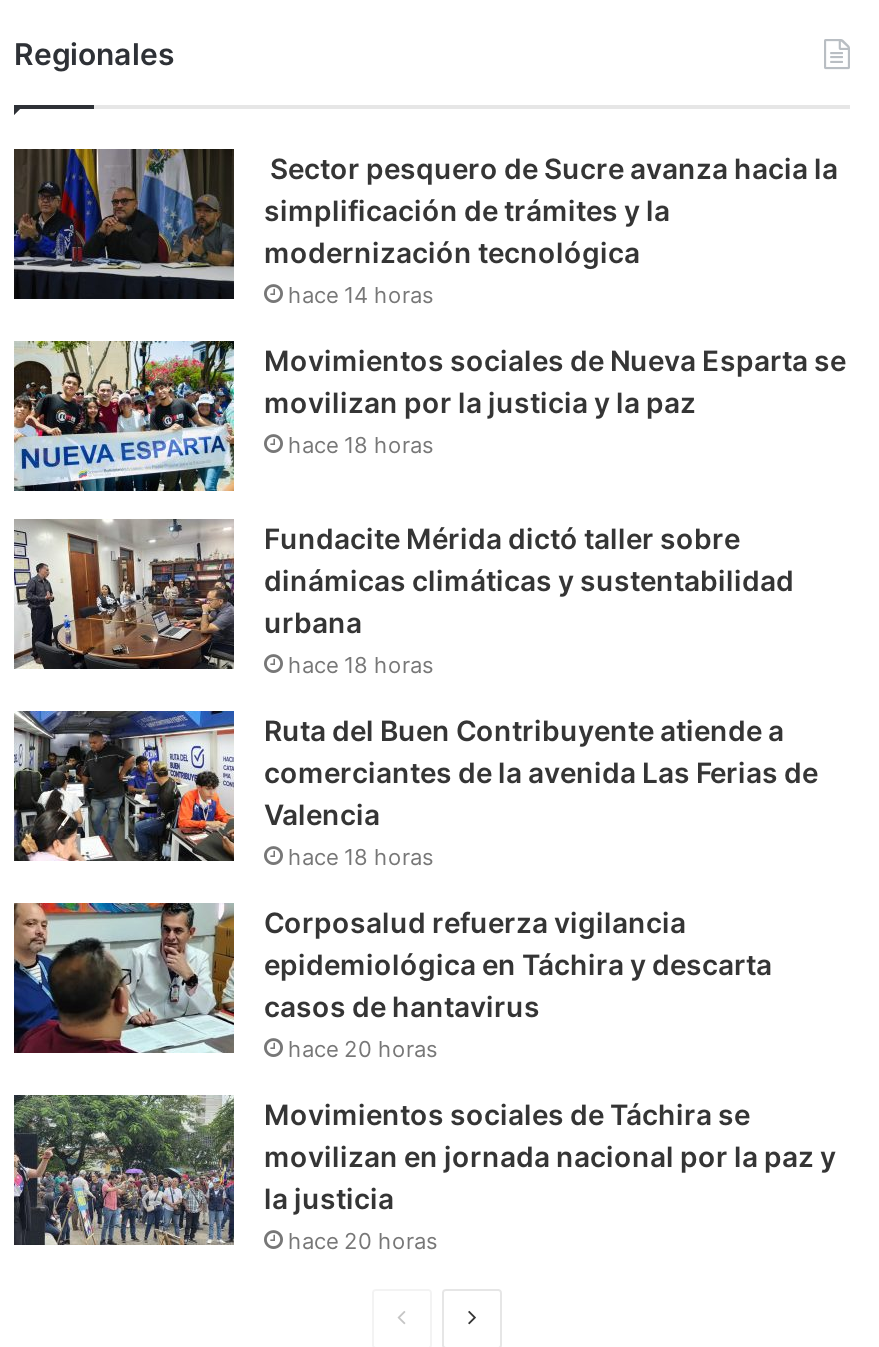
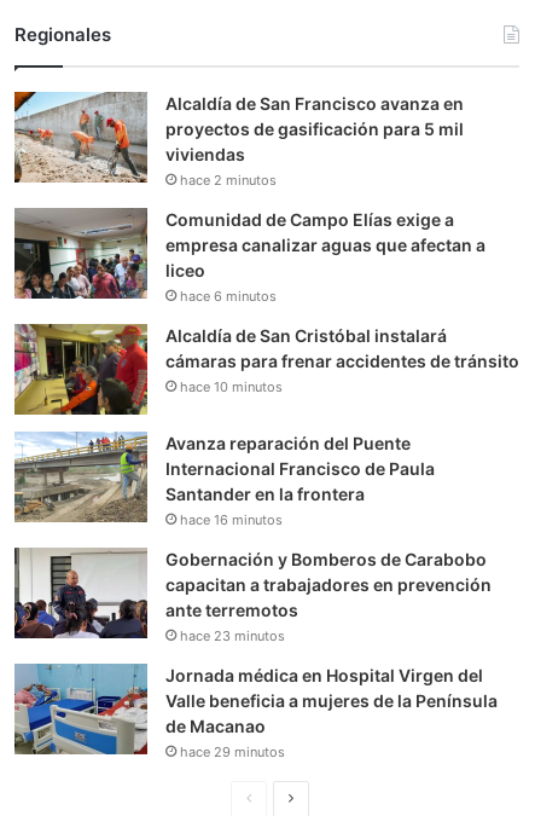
- [image]
- Sector pesquero de Sucre avanza hacia la
- simplificación de trámites y la
- modernización tecnológica
- hace 14 horas
+ [image]
+ Alcaldía de San Francisco avanza en
+ proyectos de gasificación para 5 mil
+ viviendas
+ hace 2 minutos

- [image]
- Movimientos sociales de Nueva Esparta se
- movilizan por la justicia y la paz
- hace 18 horas
+ [image]
+ Comunidad de Campo Elías exige a
+ empresa canalizar aguas que afectan a
+ liceo
+ hace 6 minutos

- [image]
- Fundacite Mérida dictó taller sobre
- dinámicas climáticas y sustentabilidad
- urbana
- hace 18 horas
+ [image]
+ Alcaldía de San Cristóbal instalará
+ cámaras para frenar accidentes de tránsito
+ hace 10 minutos

- [image]
- Ruta del Buen Contribuyente atiende a
- comerciantes de la avenida Las Ferias de
- Valencia
- hace 18 horas
+ [image]
+ Avanza reparación del Puente
+ Internacional Francisco de Paula
+ Santander en la frontera
+ hace 16 minutos

- [image]
- Corposalud refuerza vigilancia
- epidemiológica en Táchira y descarta
- casos de hantavirus
- hace 20 horas
+ [image]
+ Gobernación y Bomberos de Carabobo
+ capacitan a trabajadores en prevención
+ ante terremotos
+ hace 23 minutos

- [image]
- Movimientos sociales de Táchira se
- movilizan en jornada nacional por la paz y
- la justicia
- hace 20 horas
+ [image]
+ Jornada médica en Hospital Virgen del
+ Valle beneficia a mujeres de la Península
+ de Macanao
+ hace 29 minutos
